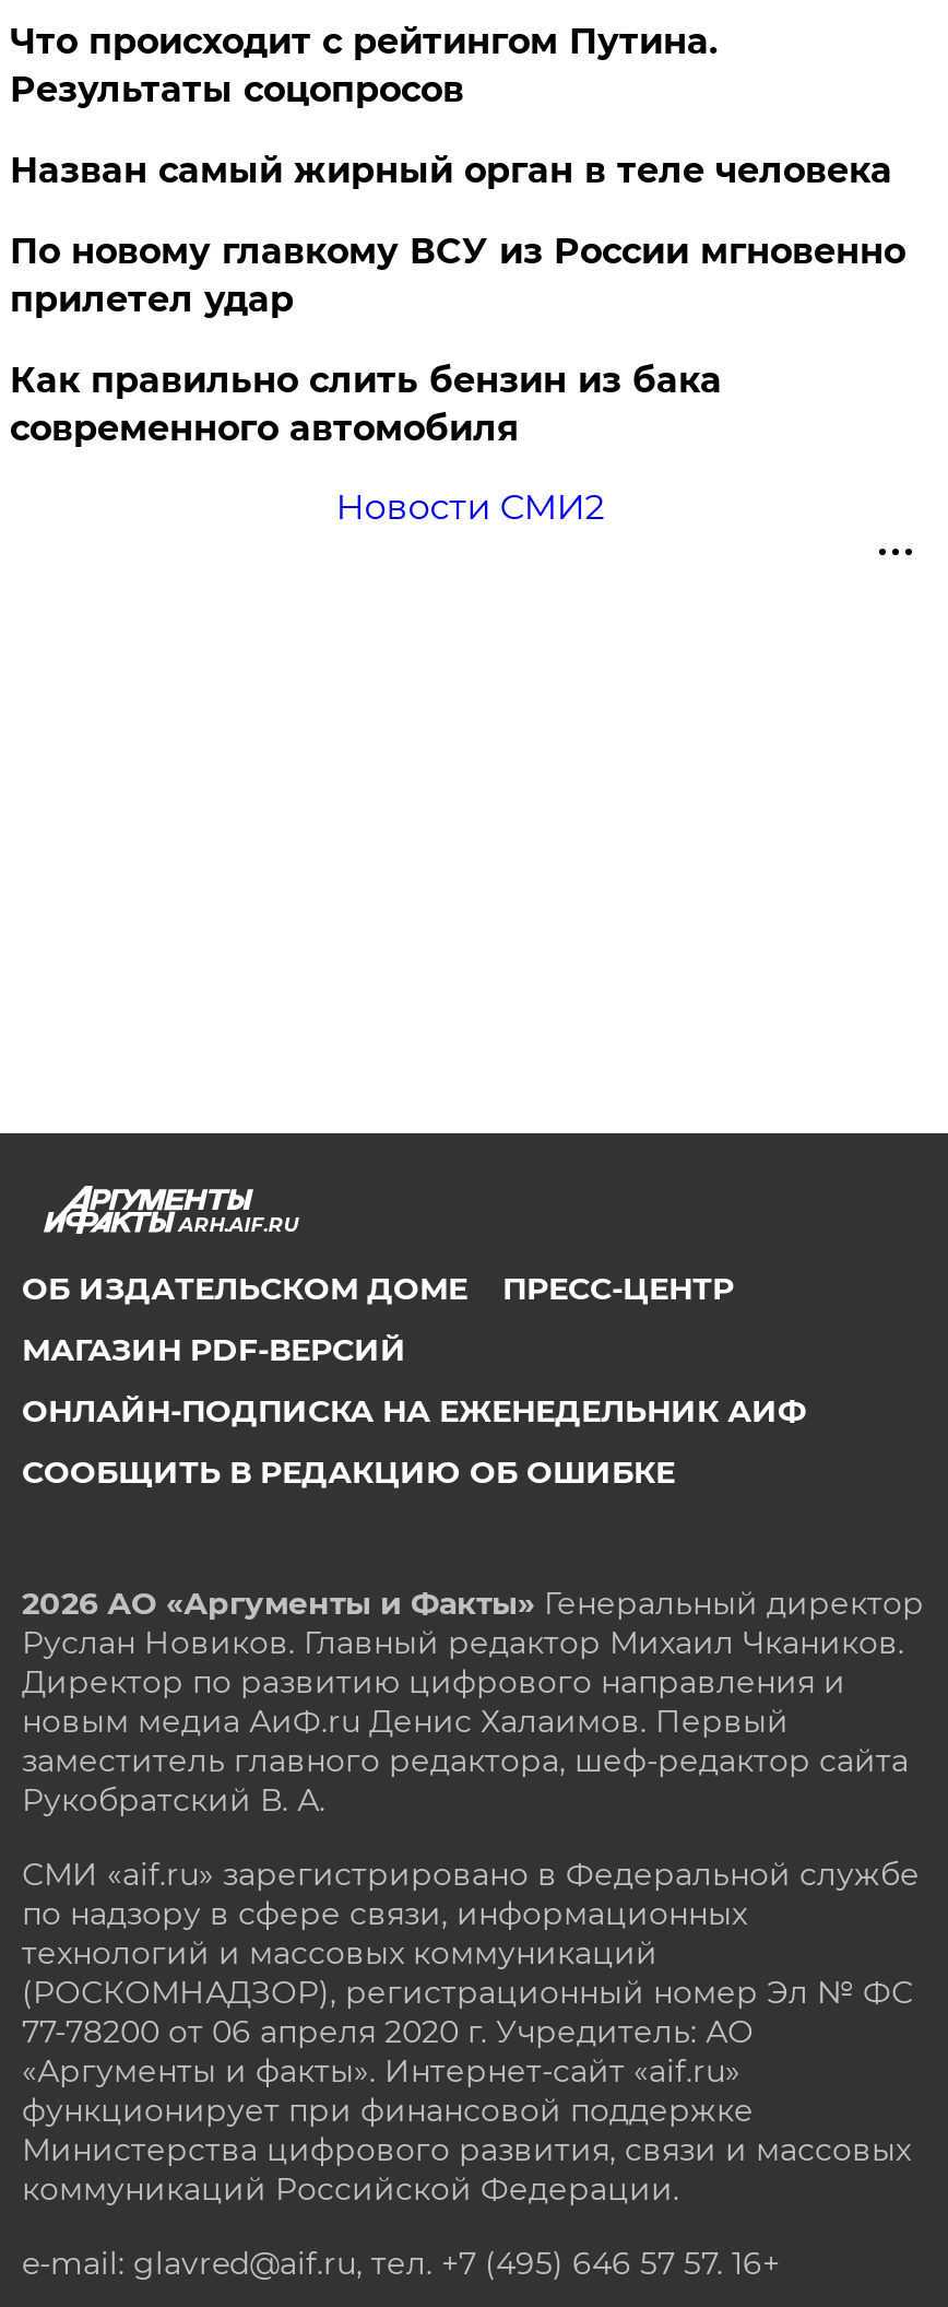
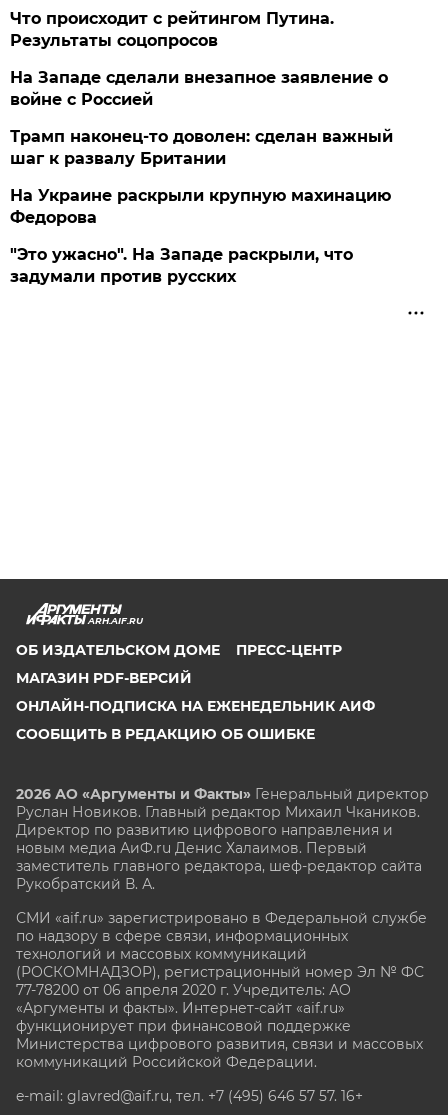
- Назван самый жирный орган в теле человека
+ На Западе сделали внезапное заявление о
+ войне с Россией

- По новому главкому ВСУ из России мгновенно
- прилетел удар
+ Трамп наконец-то доволен: сделан важный
+ шаг к развалу Британии

- Как правильно слить бензин из бака
- современного автомобиля
+ На Украине раскрыли крупную махинацию
+ Федорова

- Новости СМИ2
+ "Это ужасно". На Западе раскрыли, что
+ задумали против русских
